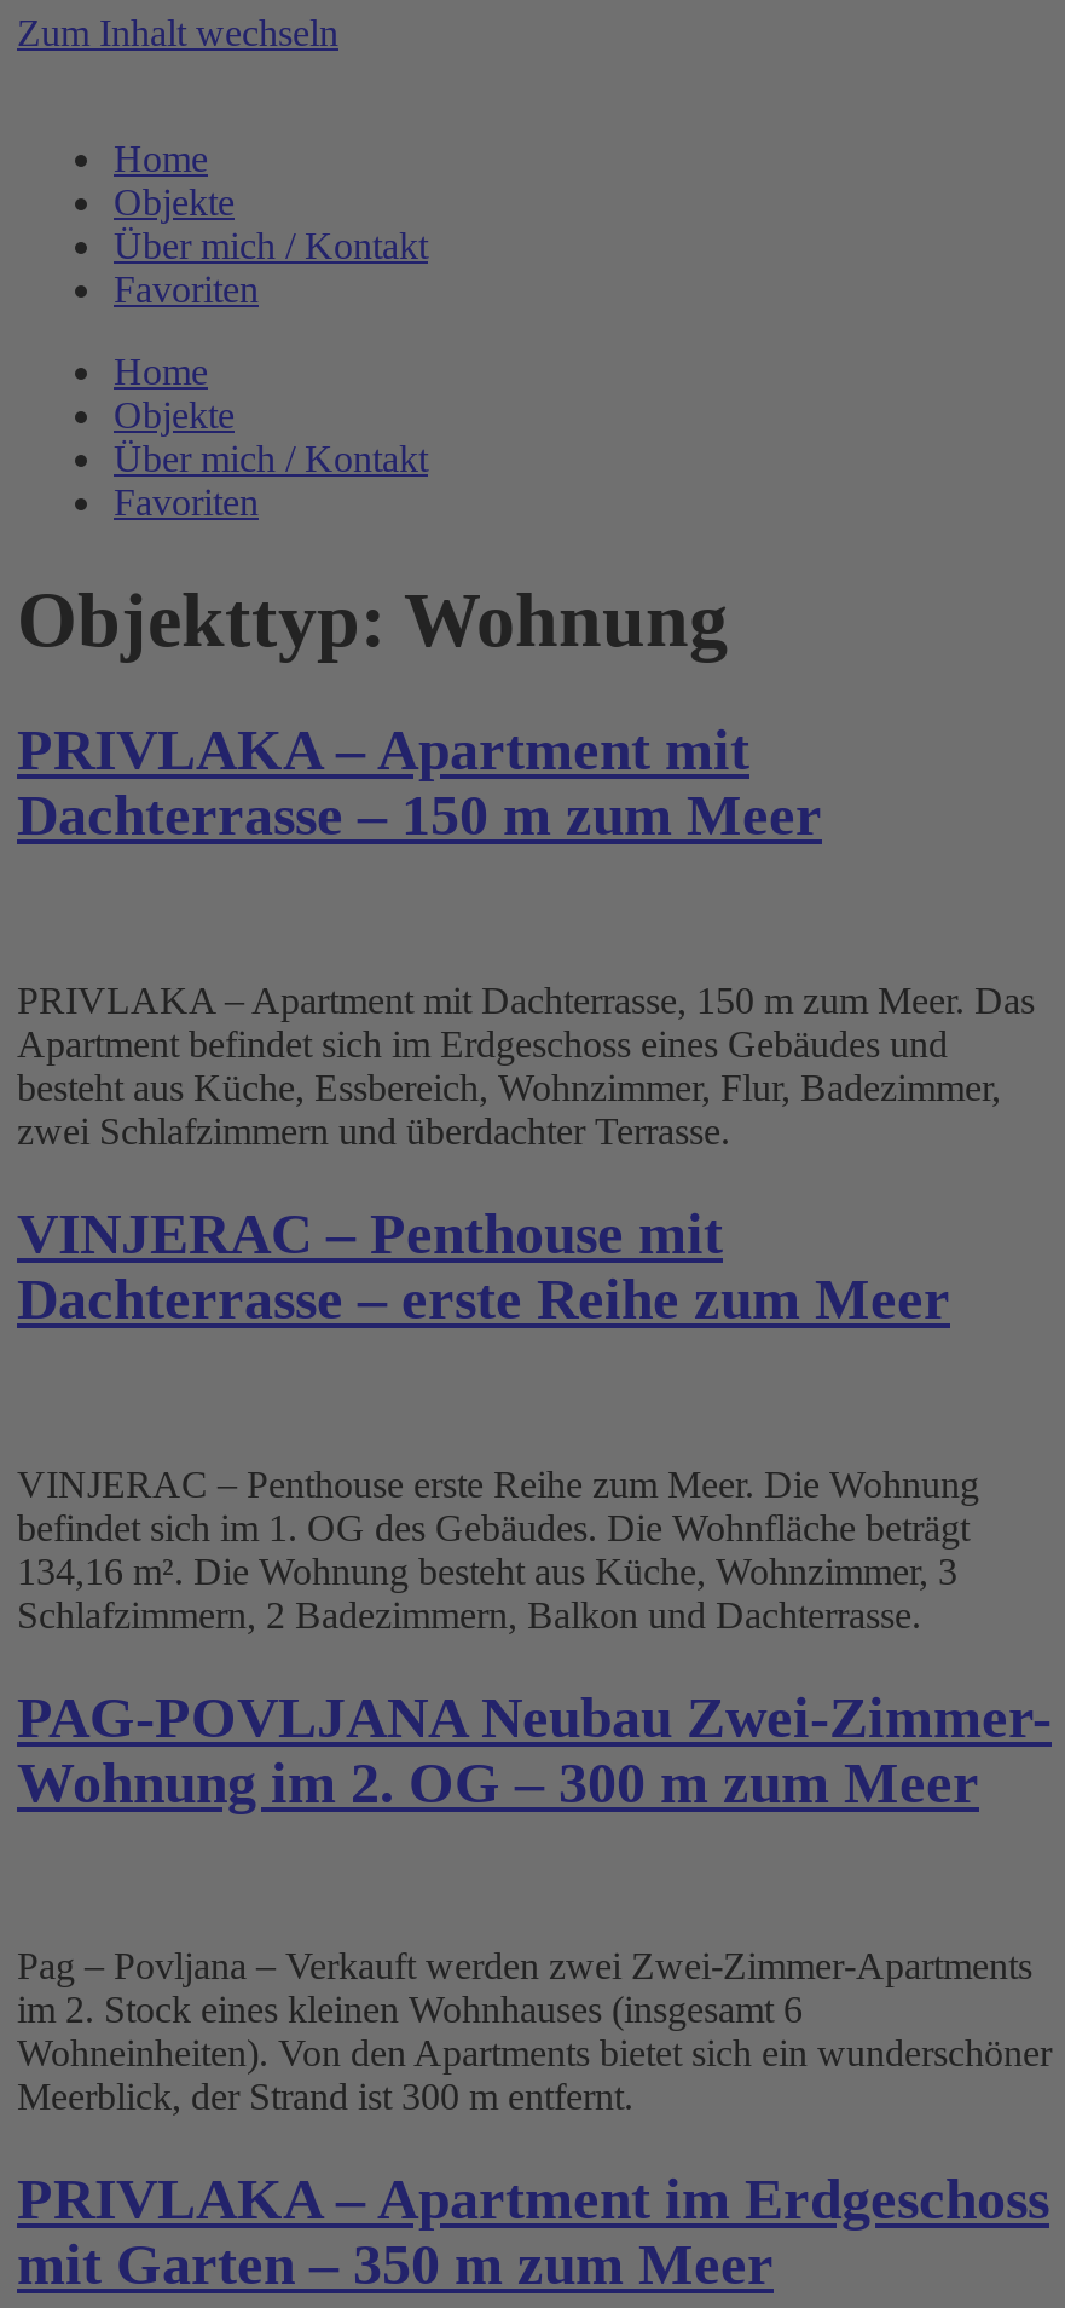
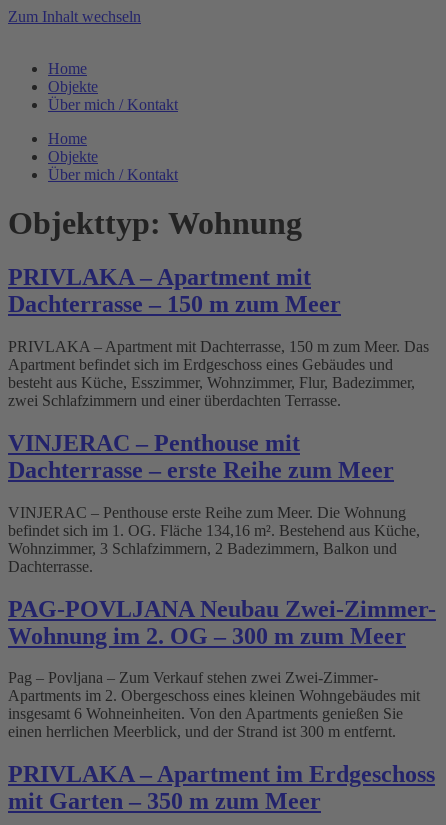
- Favoriten

- Favoriten

- besteht aus Küche, Essbereich, Wohnzimmer, Flur, Badezimmer,
- zwei Schlafzimmern und überdachter Terrasse.
+ besteht aus Küche, Esszimmer, Wohnzimmer, Flur, Badezimmer,
+ zwei Schlafzimmern und einer überdachten Terrasse.

- befindet sich im 1. OG des Gebäudes. Die Wohnfläche beträgt
- 134,16 m². Die Wohnung besteht aus Küche, Wohnzimmer, 3
- Schlafzimmern, 2 Badezimmern, Balkon und Dachterrasse.
+ befindet sich im 1. OG. Fläche 134,16 m². Bestehend aus Küche,
+ Wohnzimmer, 3 Schlafzimmern, 2 Badezimmern, Balkon und
+ Dachterrasse.

- Pag – Povljana – Verkauft werden zwei Zwei-Zimmer-Apartments
- im 2. Stock eines kleinen Wohnhauses (insgesamt 6
- Wohneinheiten). Von den Apartments bietet sich ein wunderschöner
- Meerblick, der Strand ist 300 m entfernt.
+ Pag – Povljana – Zum Verkauf stehen zwei Zwei-Zimmer-
+ Apartments im 2. Obergeschoss eines kleinen Wohngebäudes mit
+ insgesamt 6 Wohneinheiten. Von den Apartments genießen Sie
+ einen herrlichen Meerblick, und der Strand ist 300 m entfernt.
